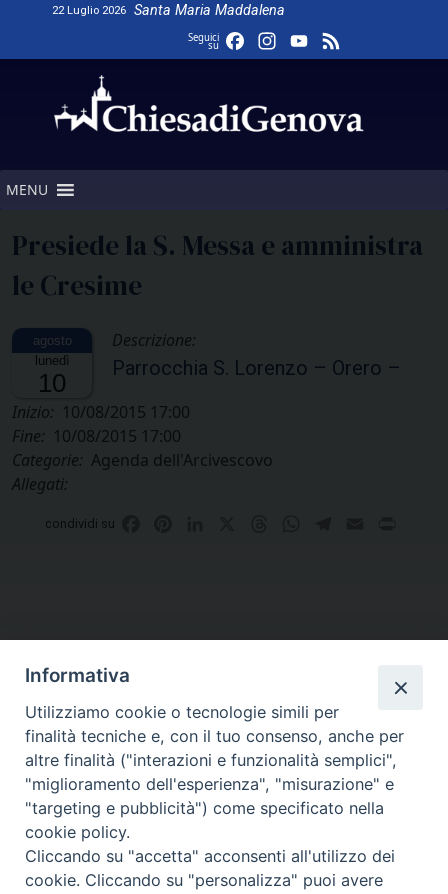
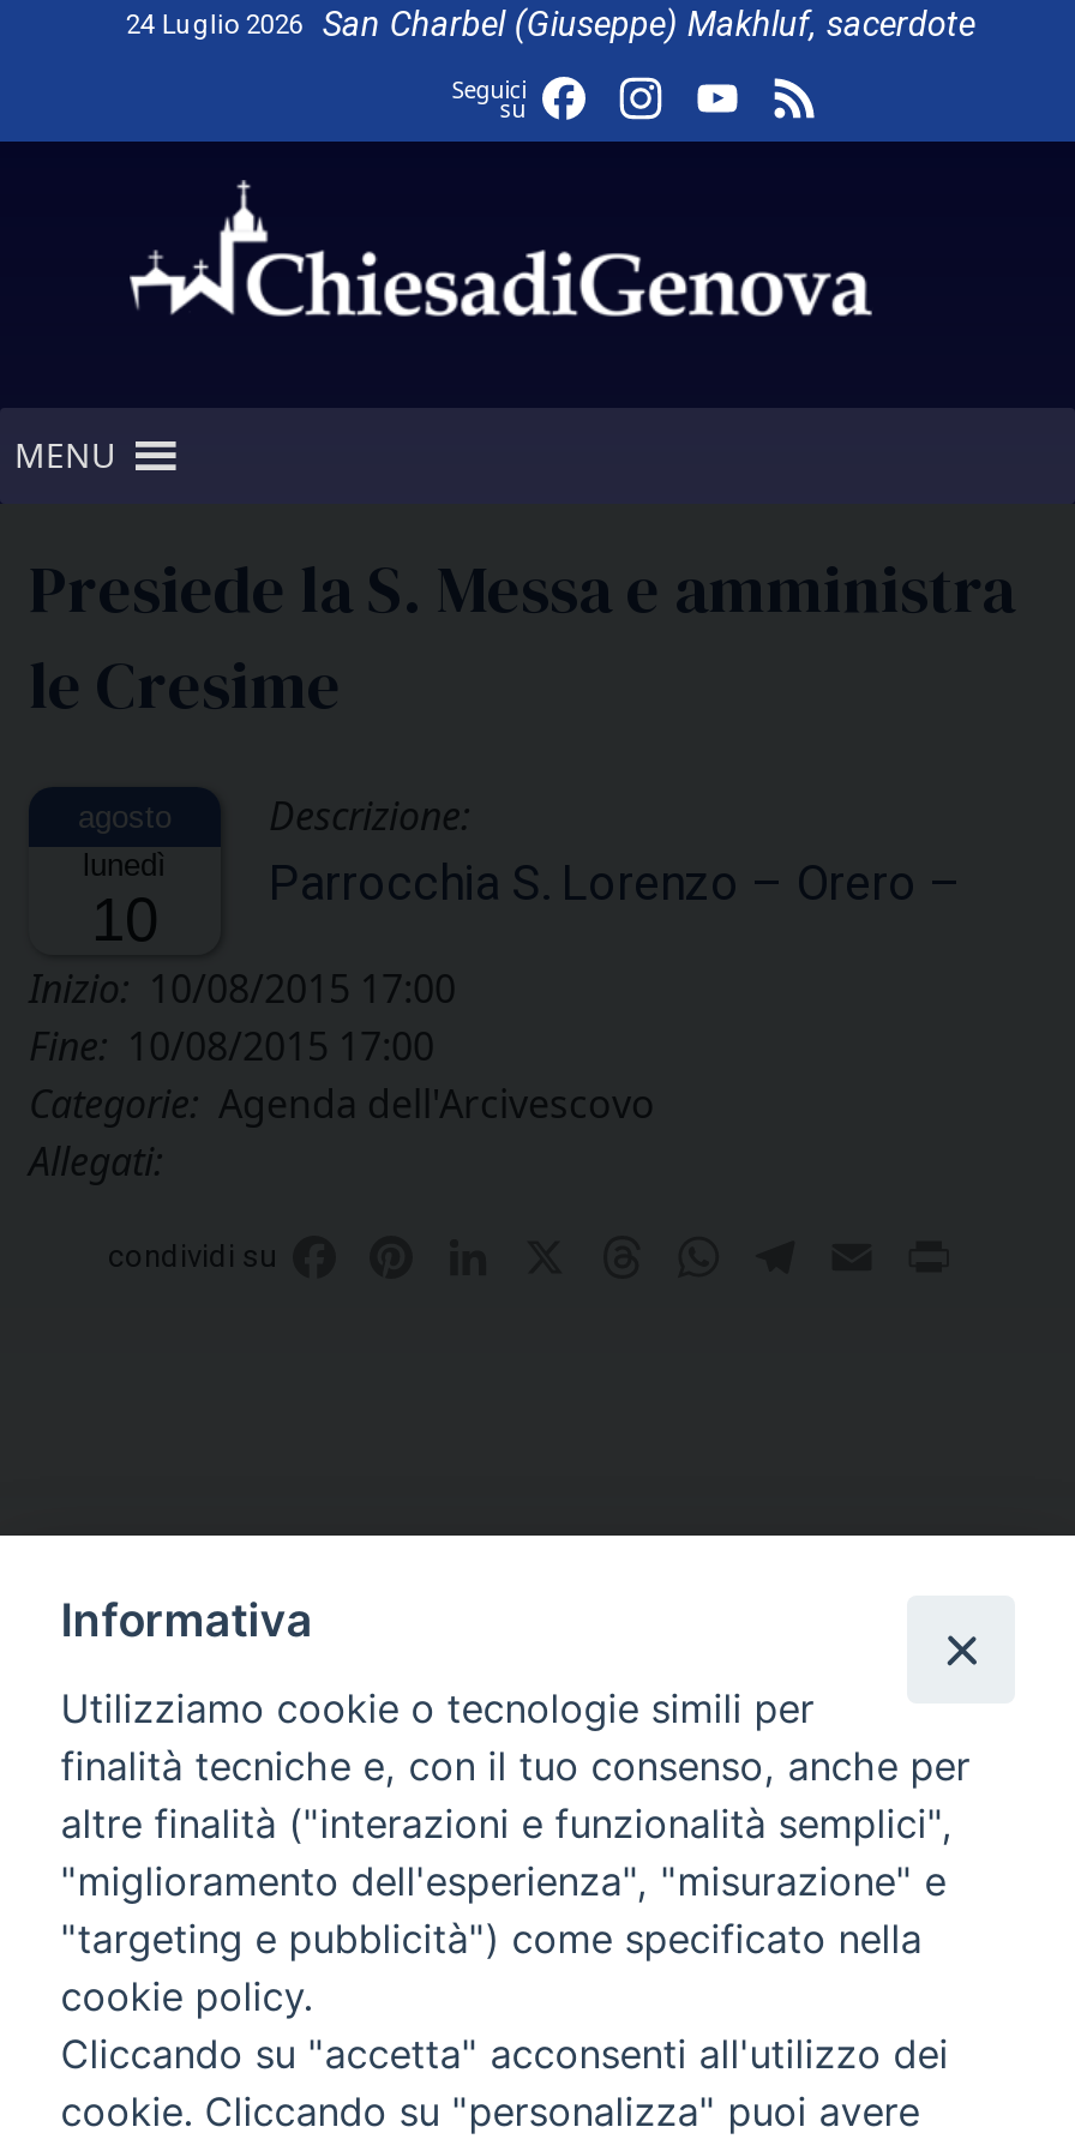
- 22 Luglio 2026
- Santa Maria Maddalena
+ 24 Luglio 2026
+ San Charbel (Giuseppe) Makhluf, sacerdote
